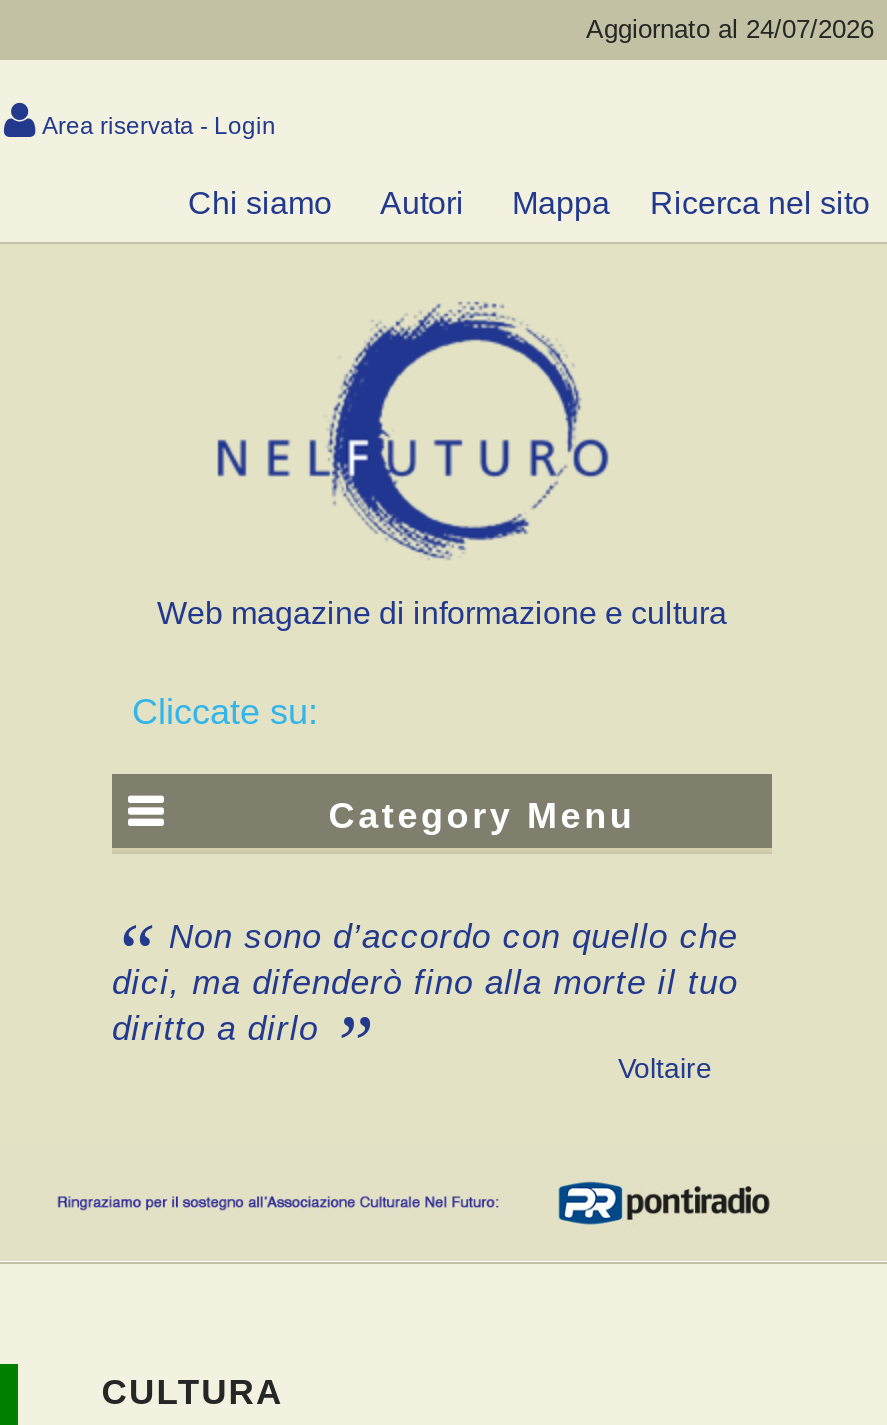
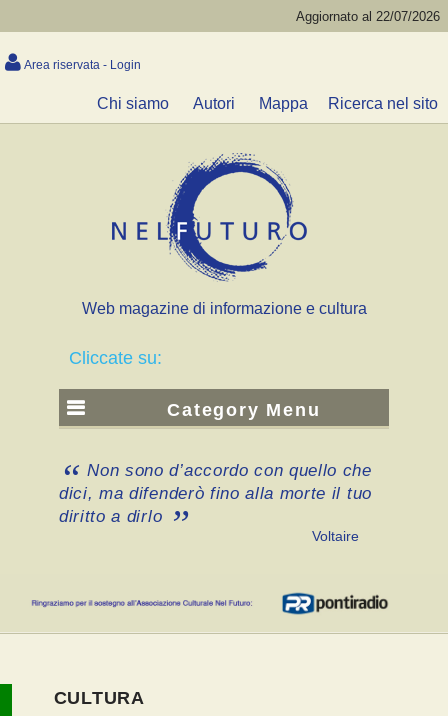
- Aggiornato al 24/07/2026
+ Aggiornato al 22/07/2026
